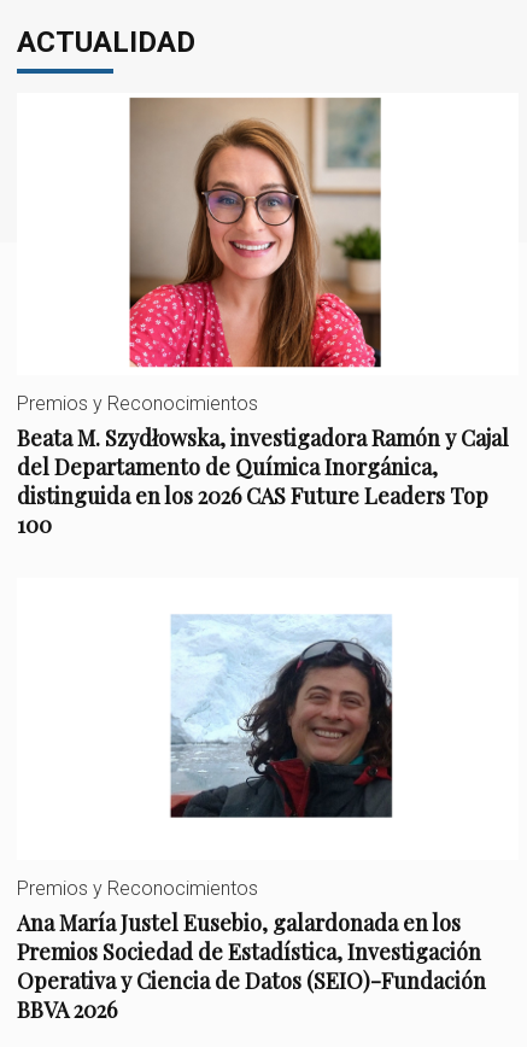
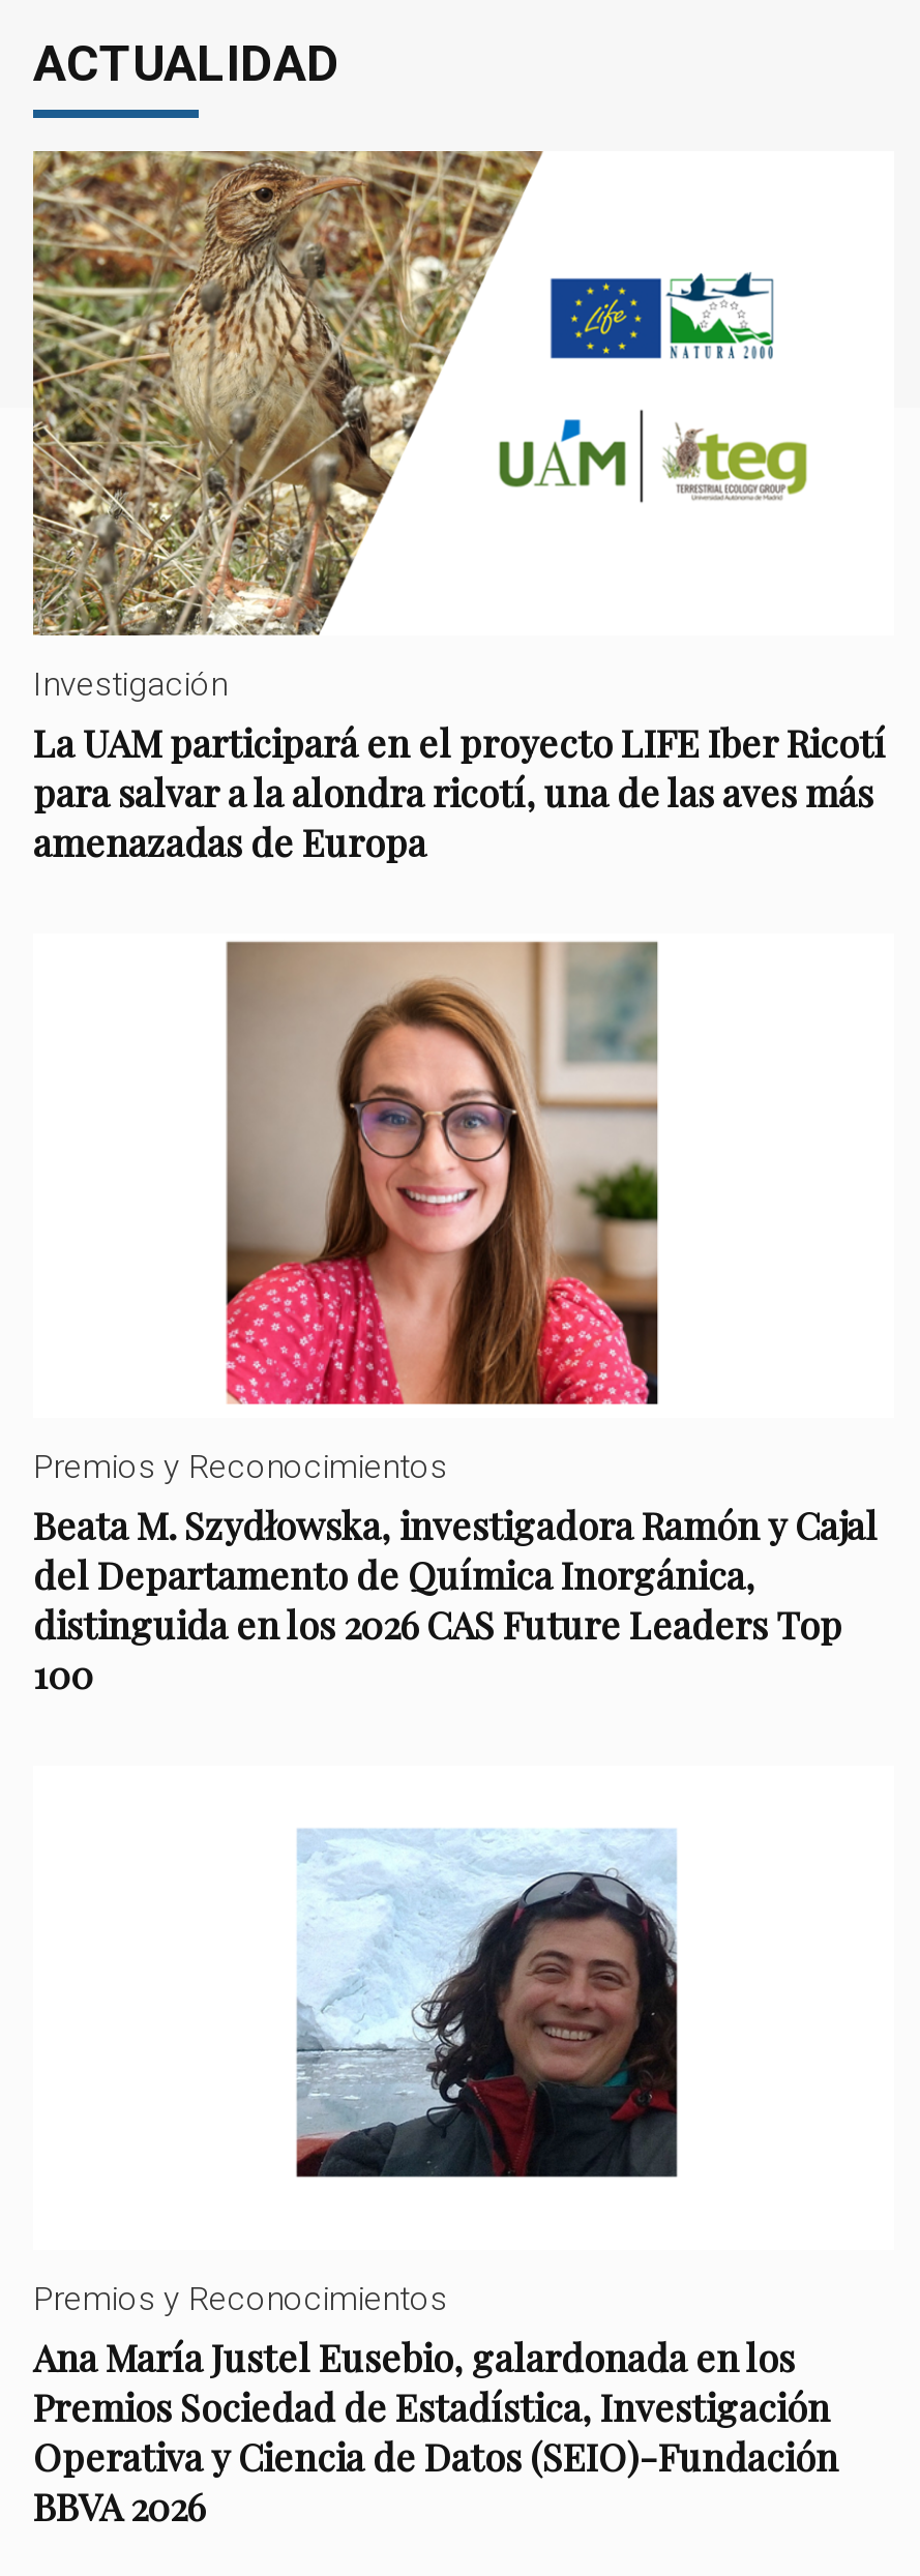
+ [image]
+ Investigación
+ La UAM participará en el proyecto LIFE Iber Ricotí
+ para salvar a la alondra ricotí, una de las aves más
+ amenazadas de Europa
